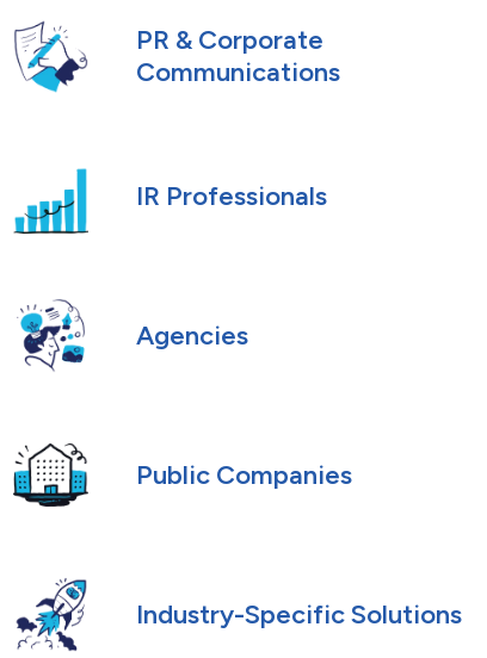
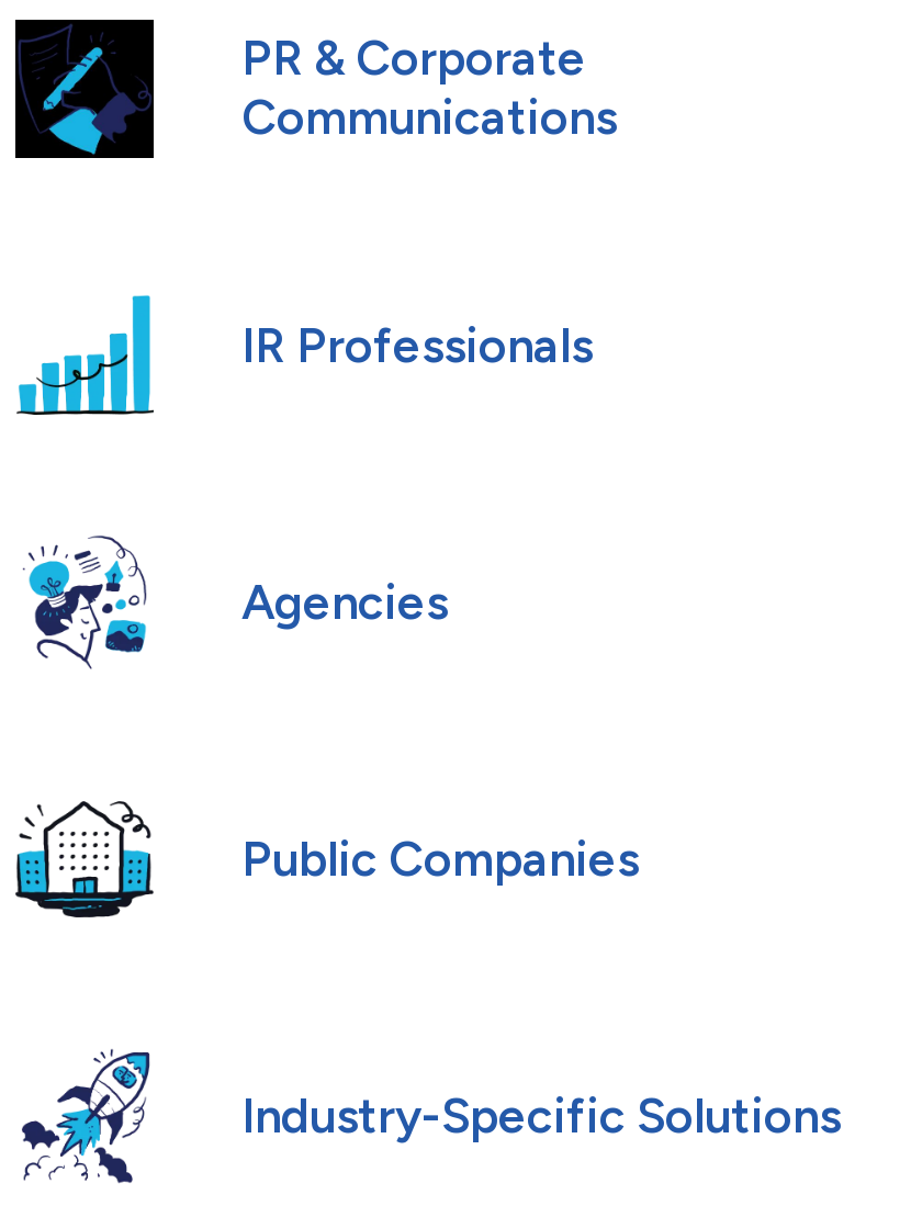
- [image]
+ [image]
